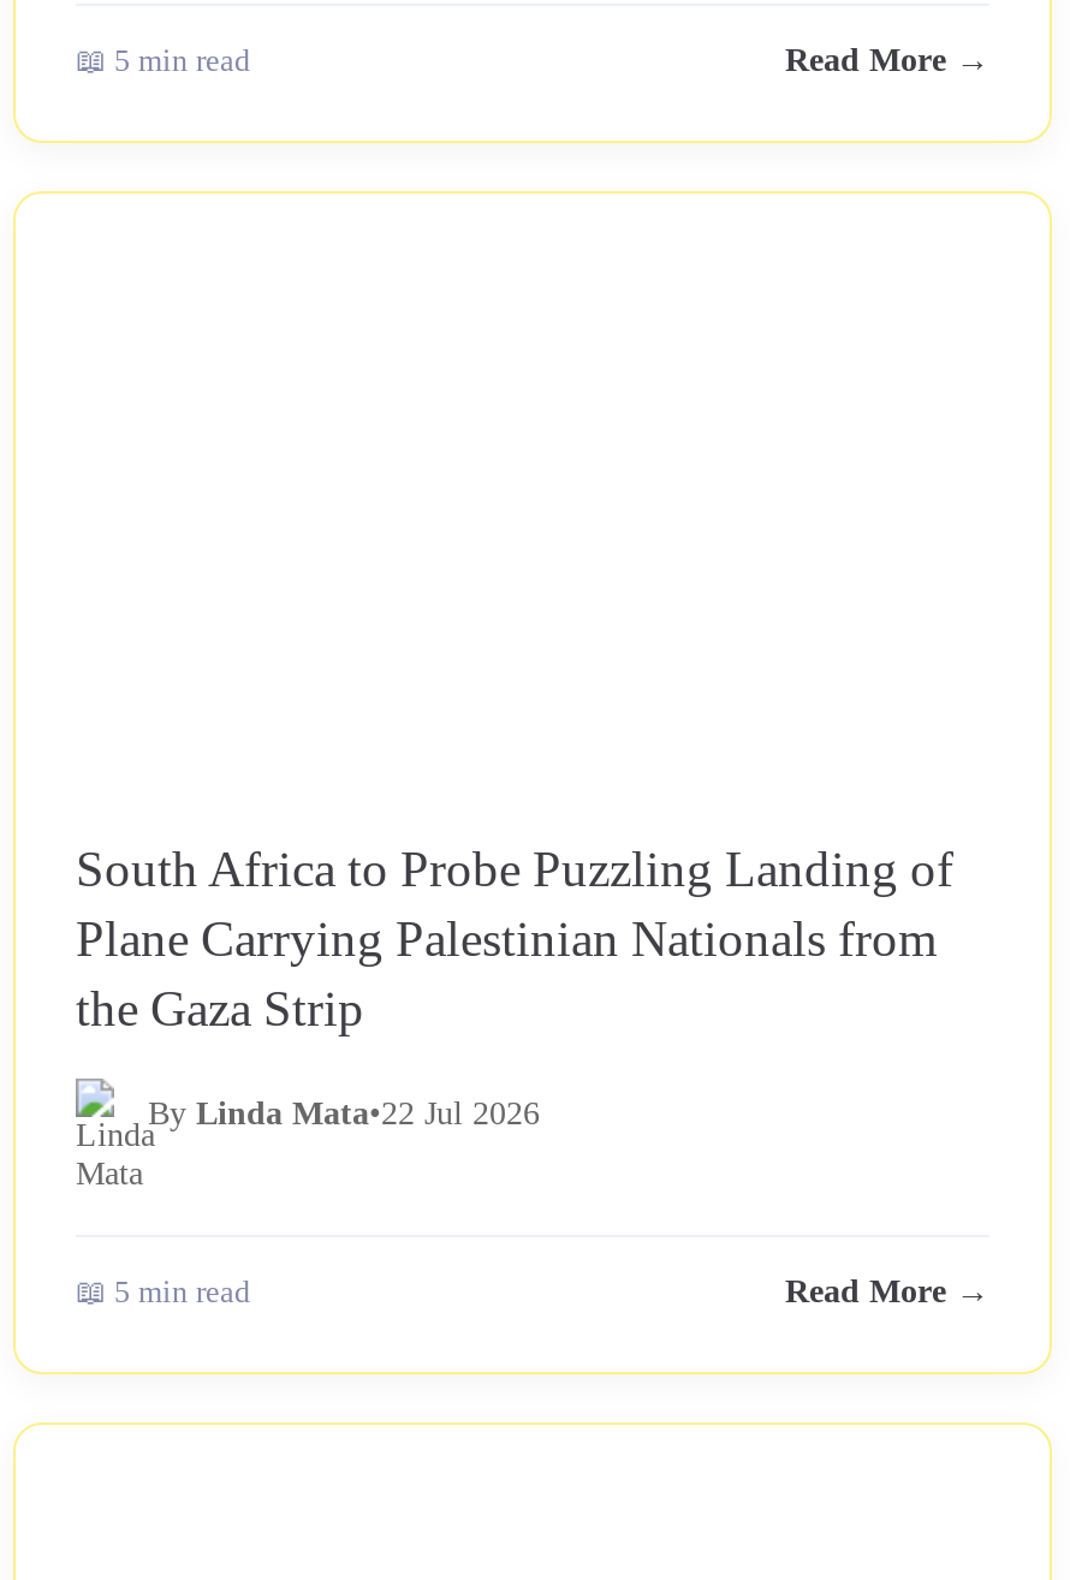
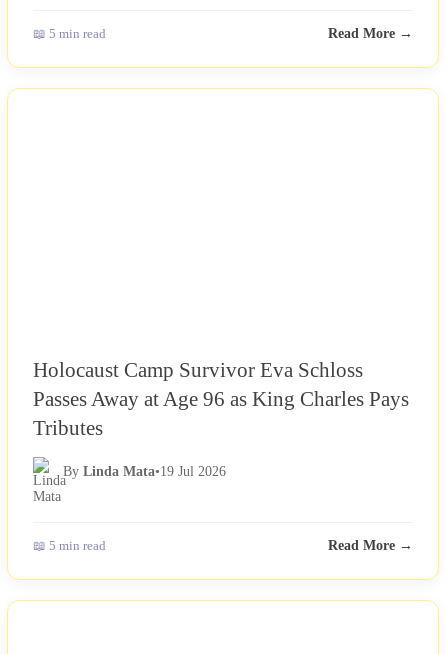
- South Africa to Probe Puzzling Landing of
- Plane Carrying Palestinian Nationals from
- the Gaza Strip
+ Holocaust Camp Survivor Eva Schloss
+ Passes Away at Age 96 as King Charles Pays
+ Tributes

- By Linda Mata•22 Jul 2026
+ By Linda Mata•19 Jul 2026
